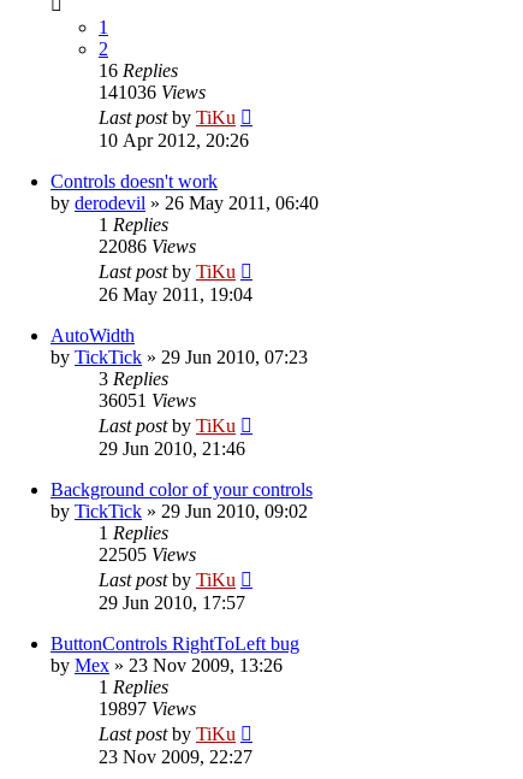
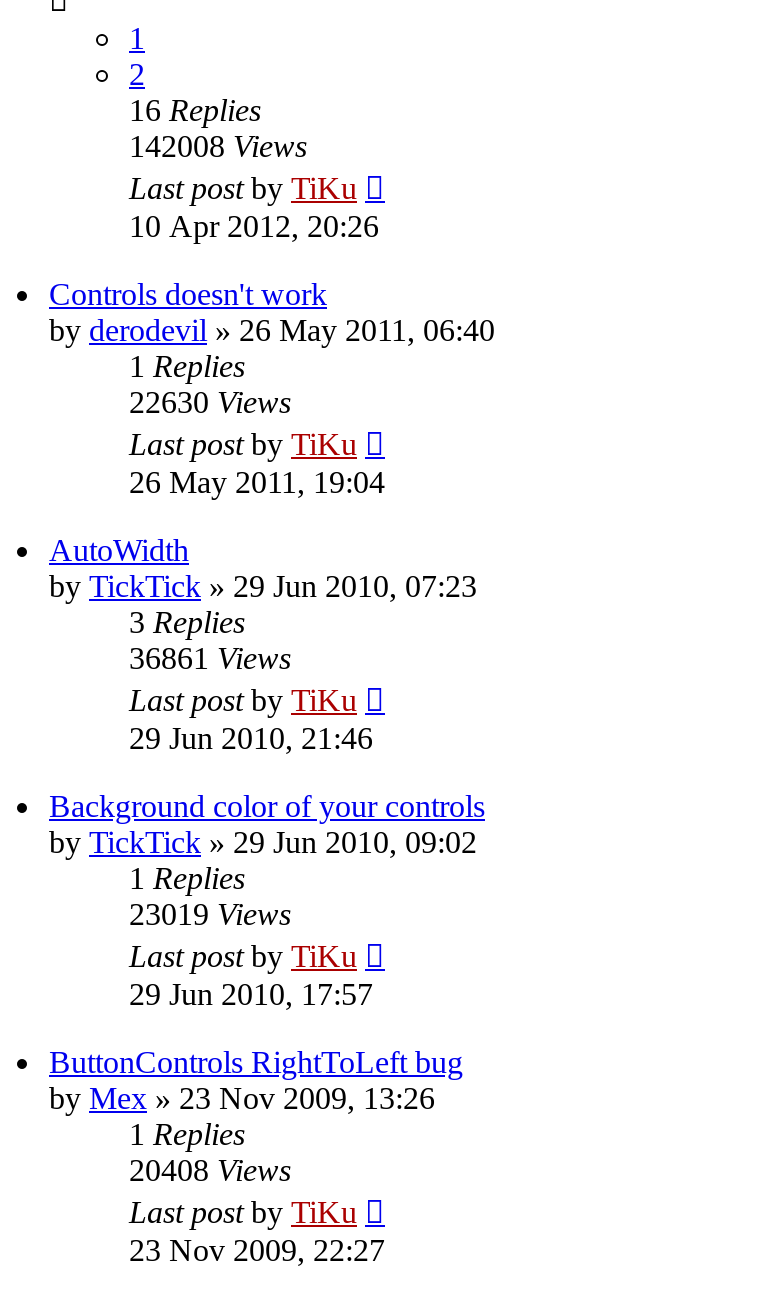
- 141036 Views
+ 142008 Views

- 22086 Views
+ 22630 Views

- 36051 Views
+ 36861 Views

- 22505 Views
+ 23019 Views

- 19897 Views
+ 20408 Views
